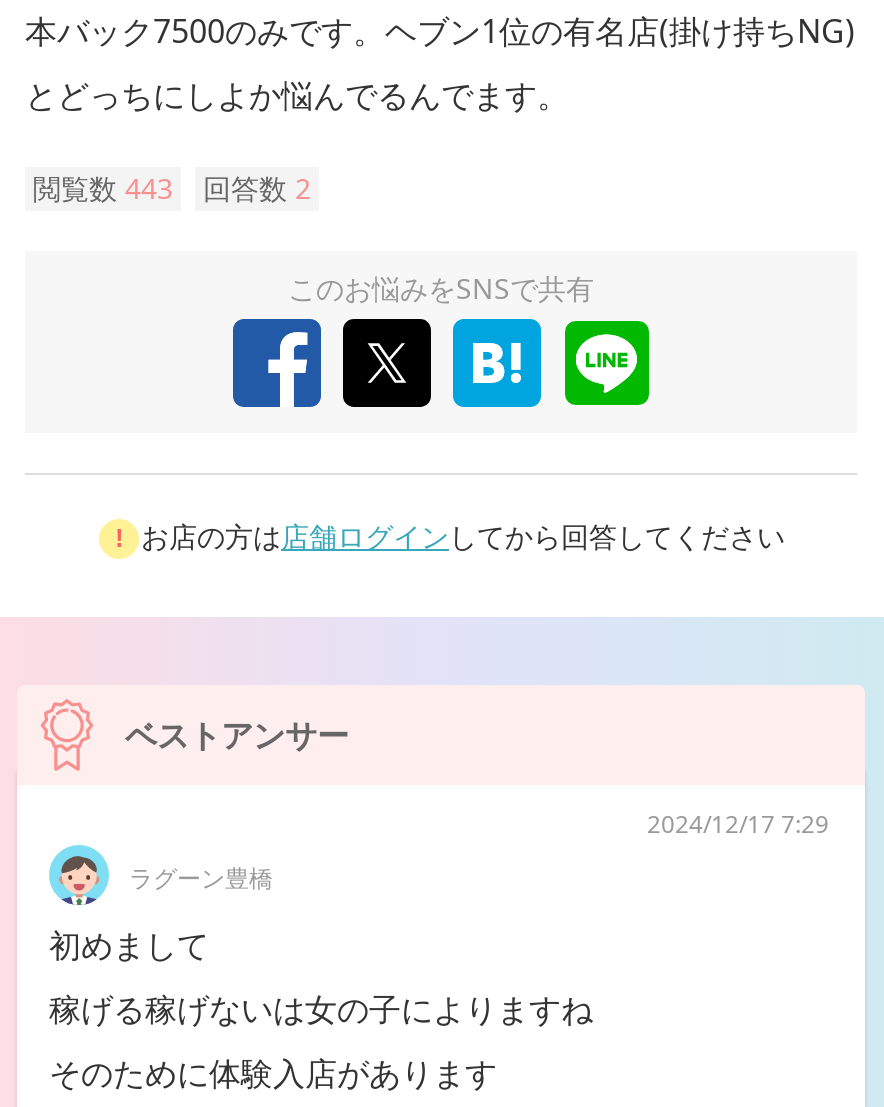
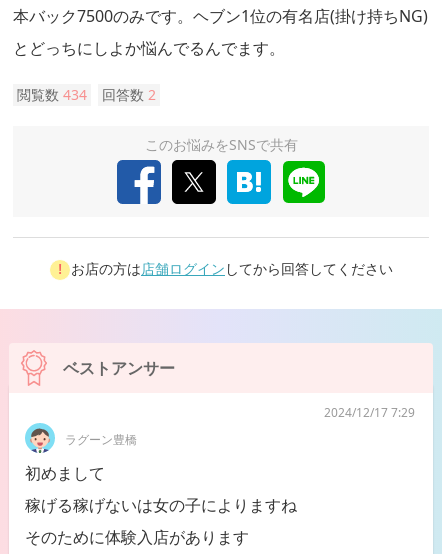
- 閲覧数 443 回答数 2
+ 閲覧数 434 回答数 2
